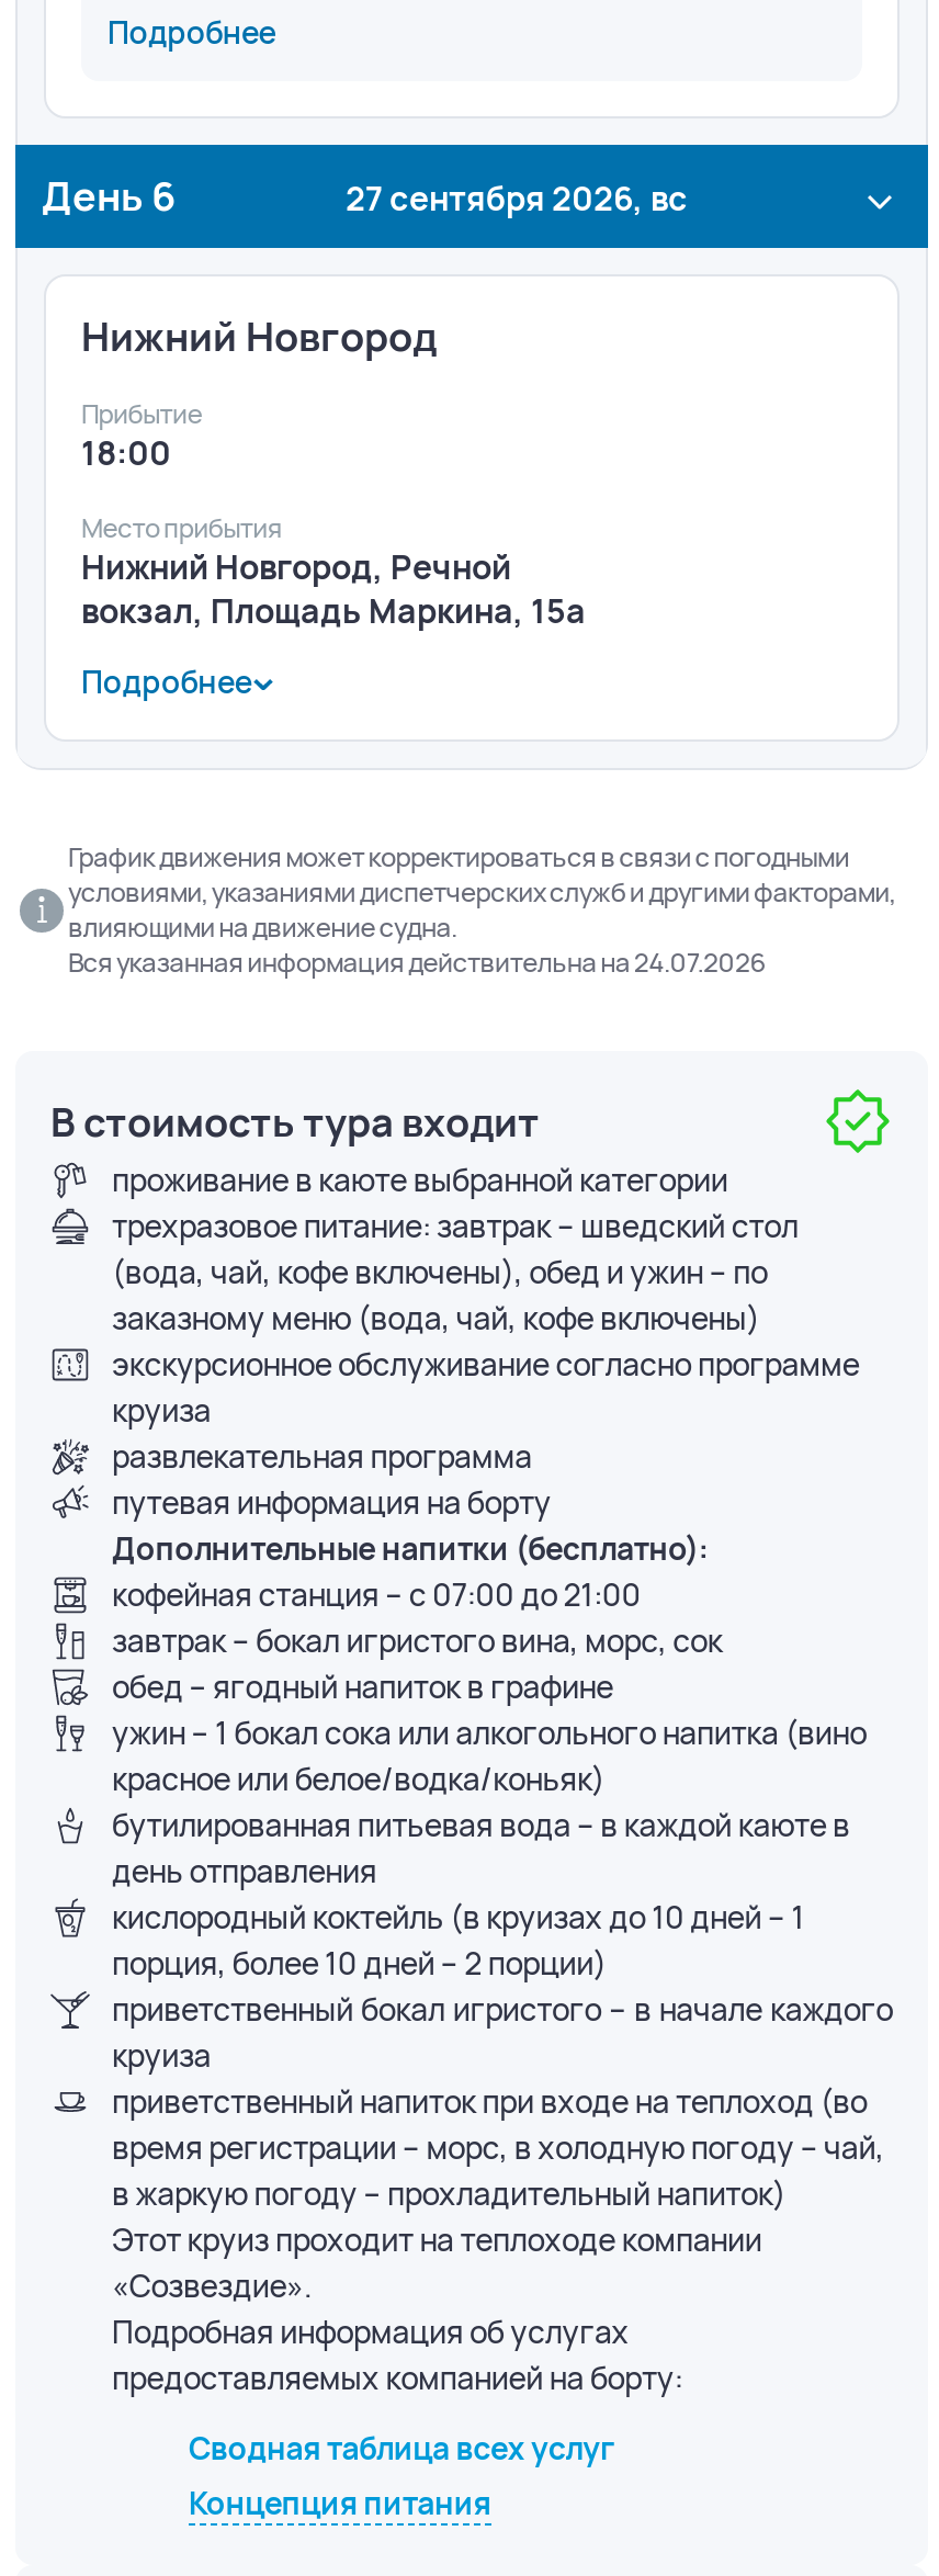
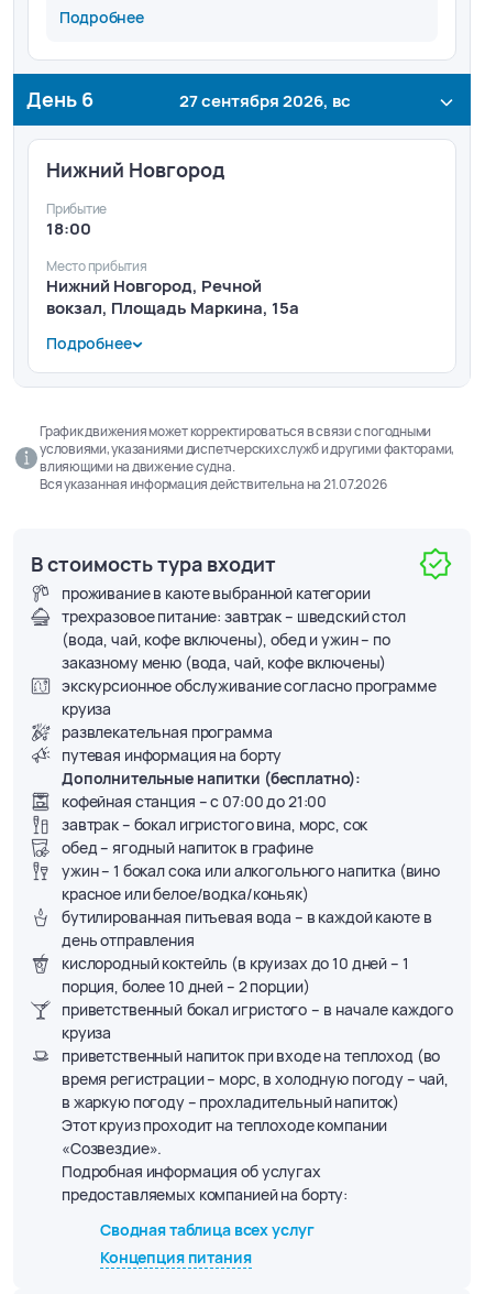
- Вся указанная информация действительна на 24.07.2026
+ Вся указанная информация действительна на 21.07.2026
